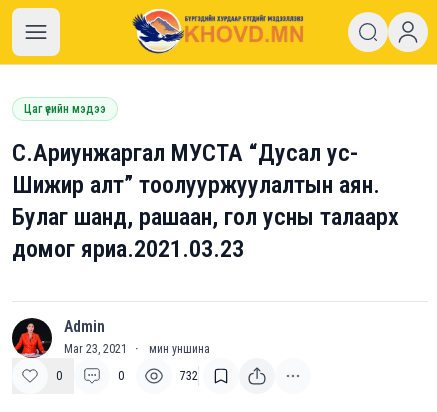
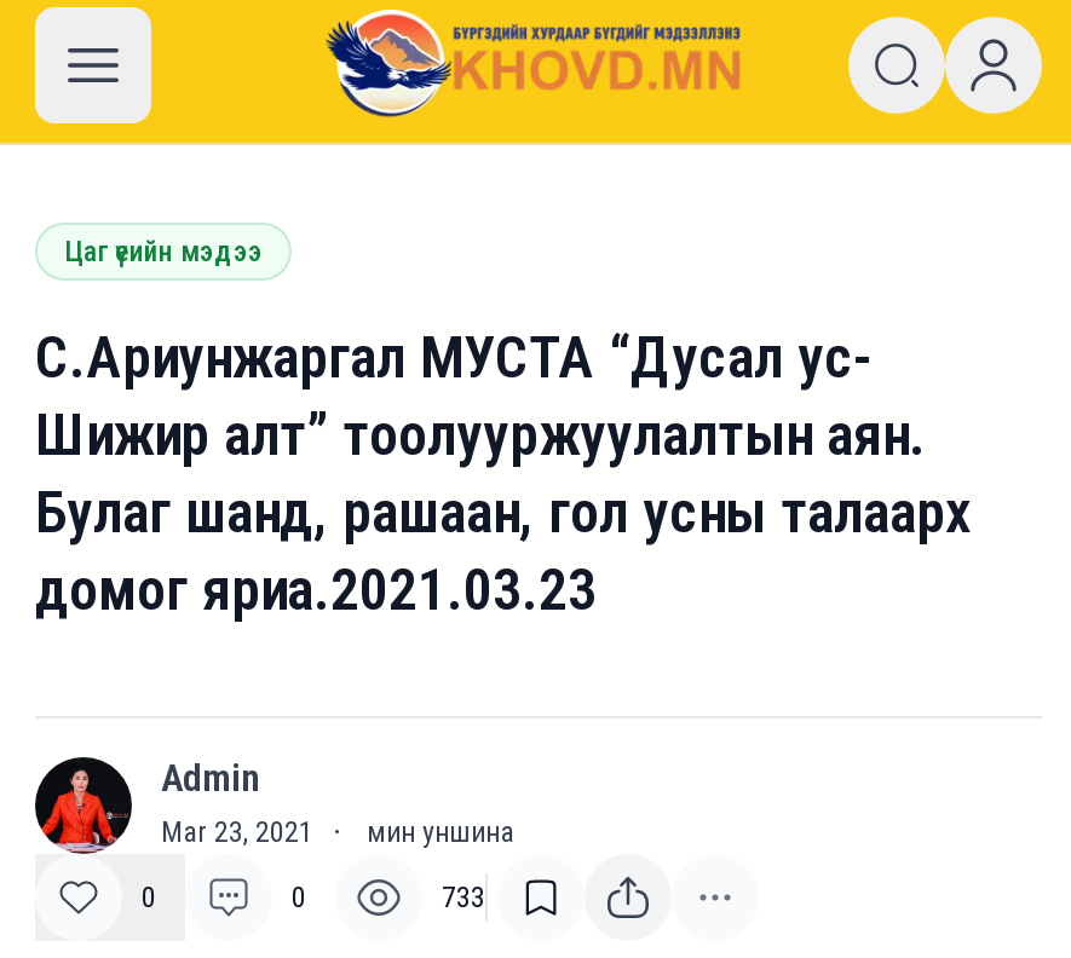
- 732
+ 733
